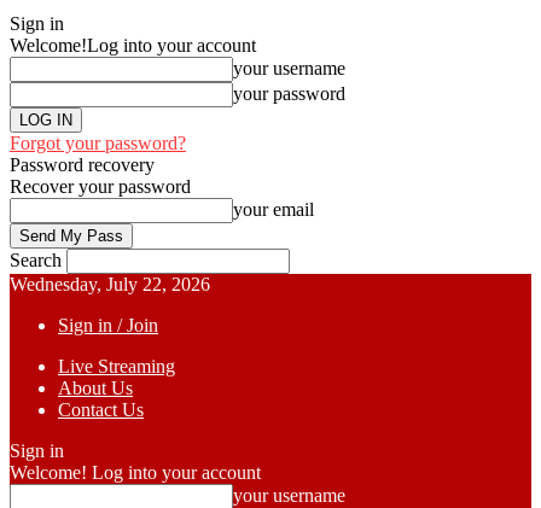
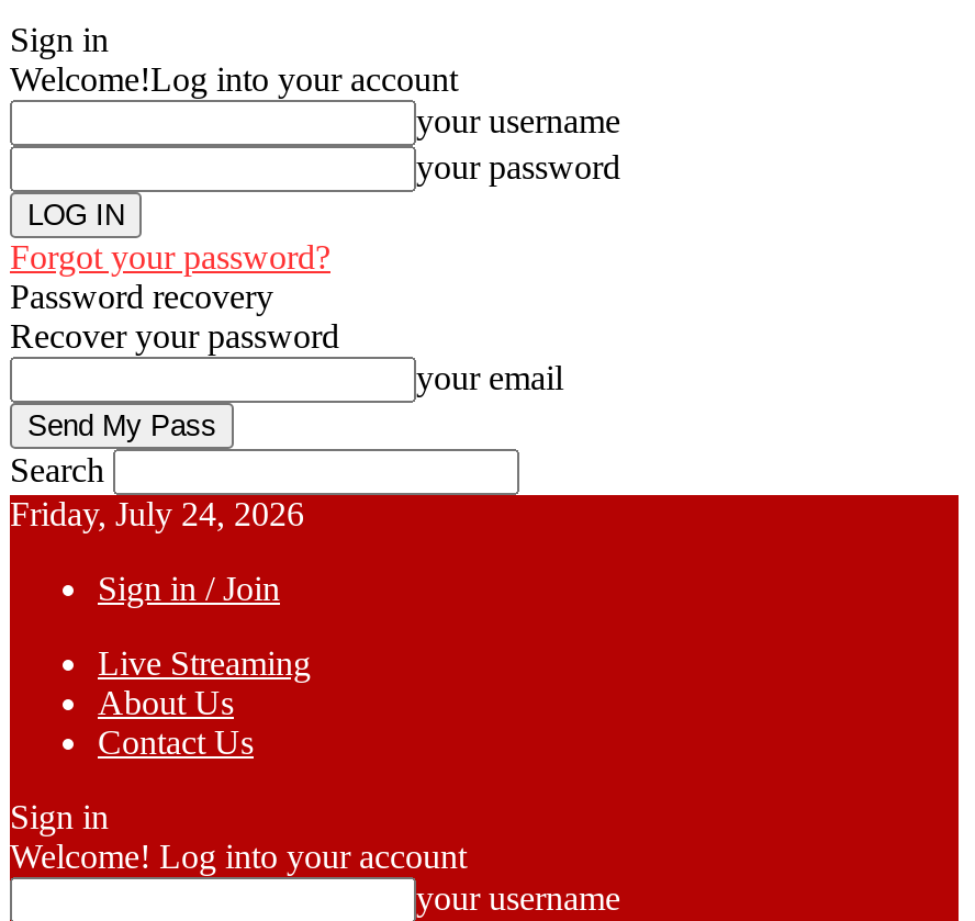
- Wednesday, July 22, 2026
+ Friday, July 24, 2026
